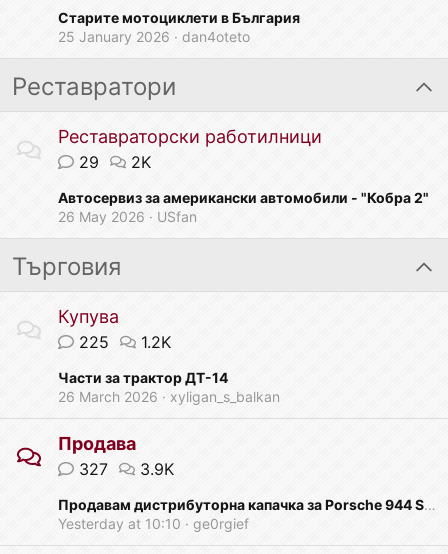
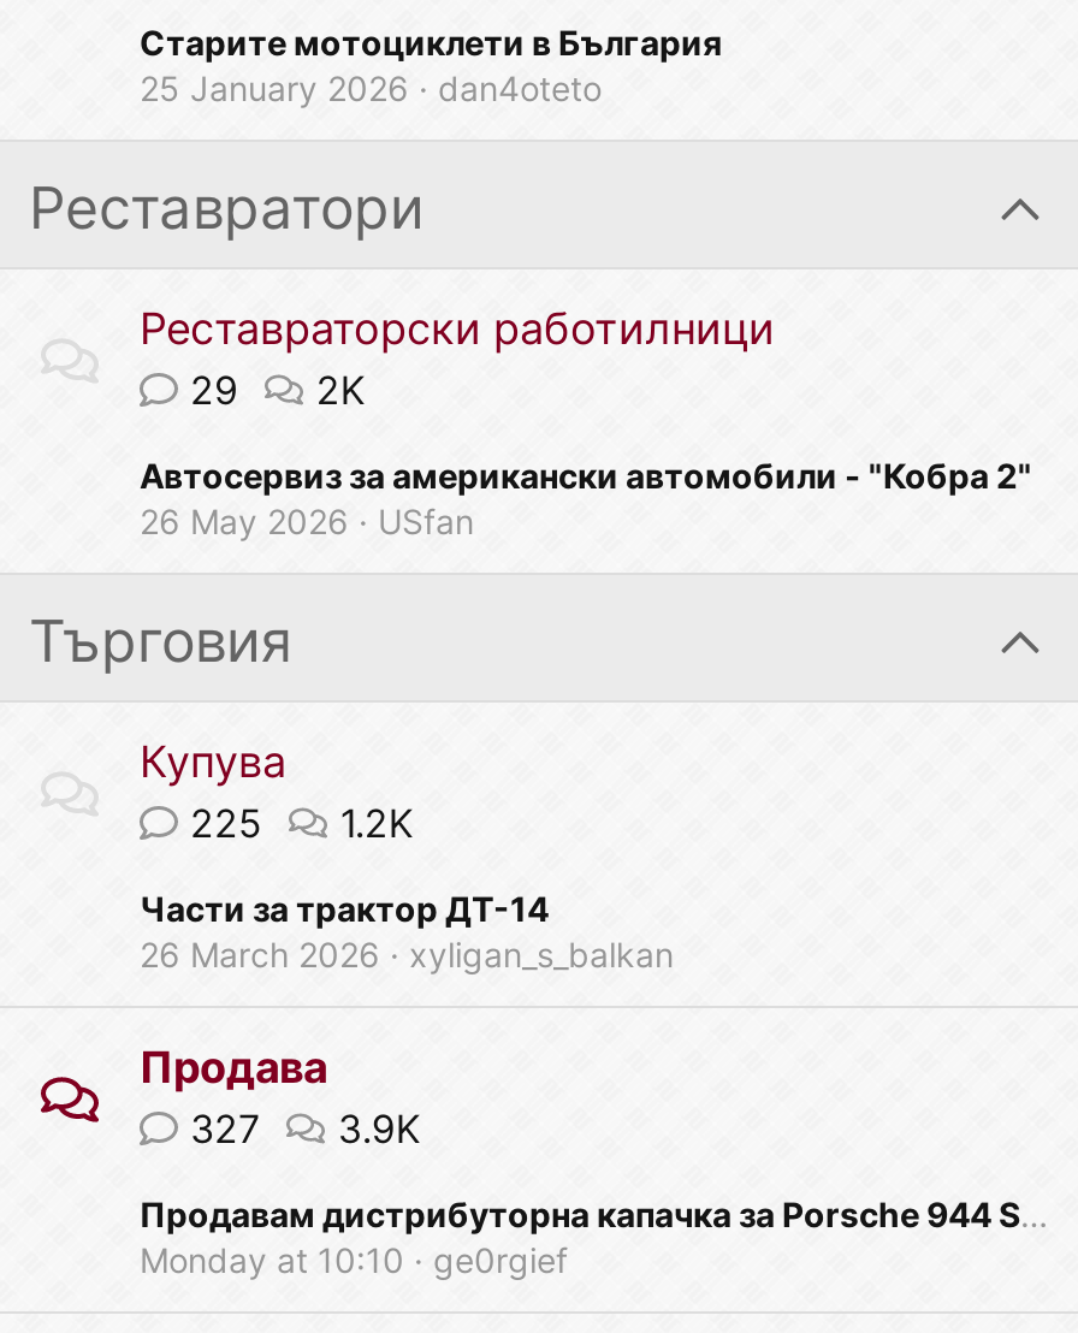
- Yesterday at 10:10 ge0rgief
+ Monday at 10:10 ge0rgief
